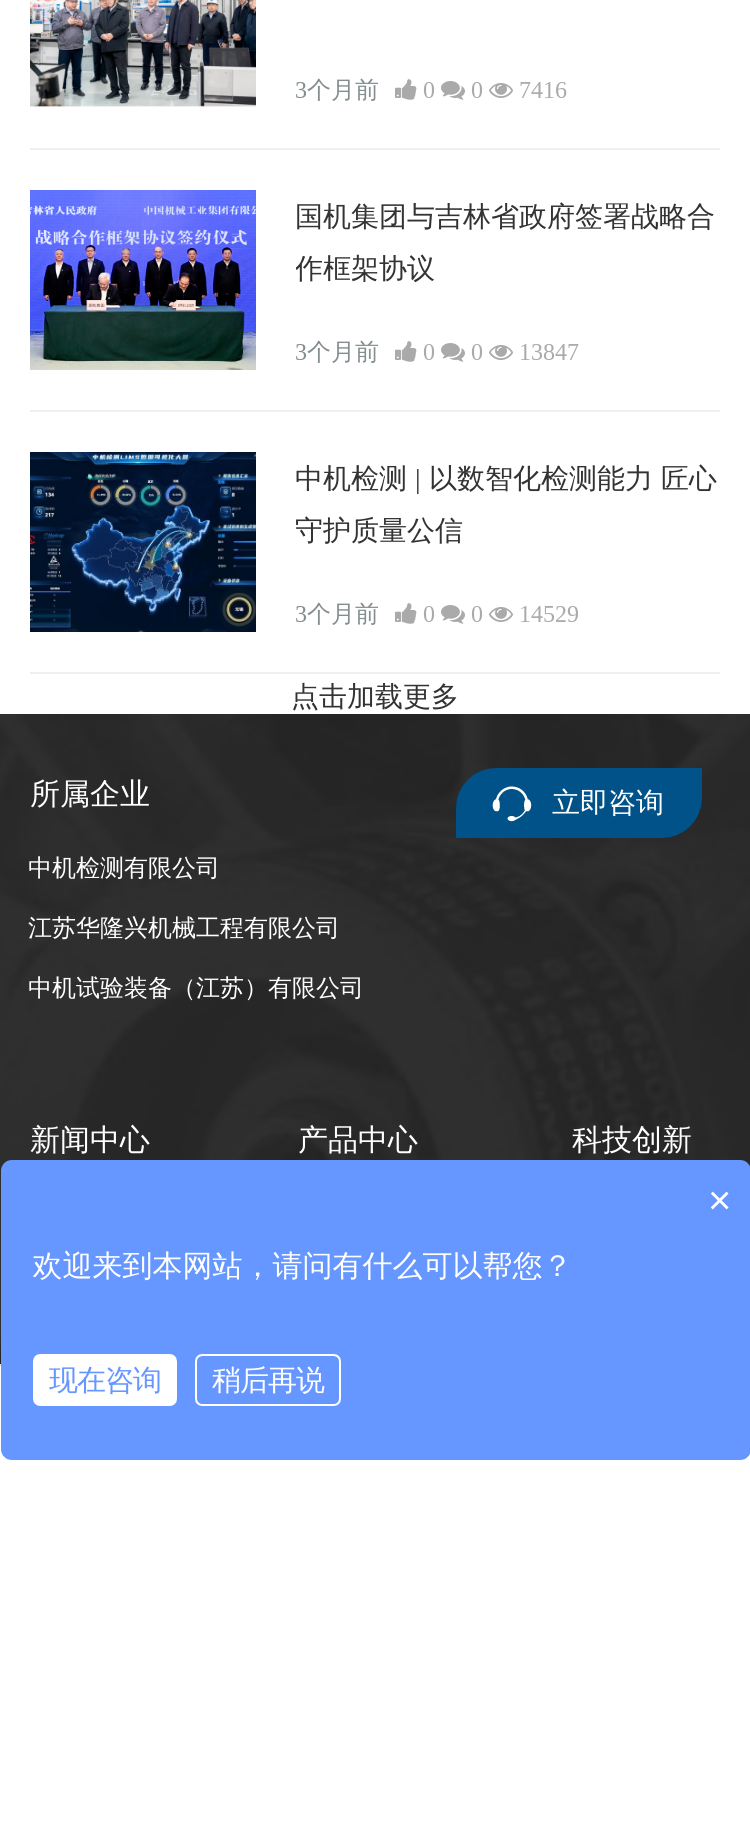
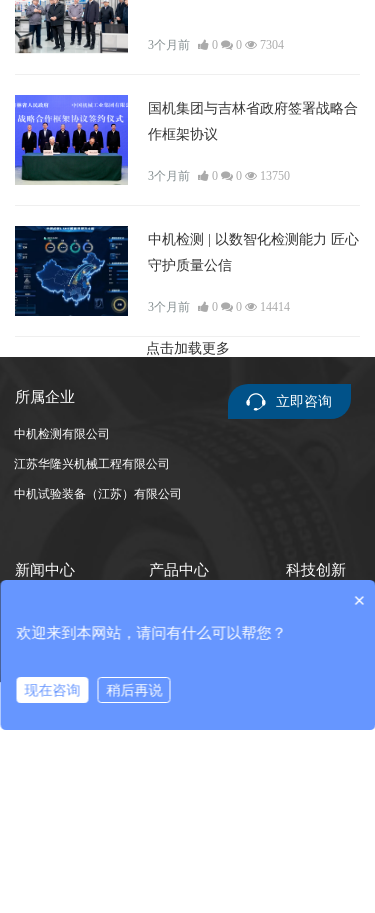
- 3个月前 0 0 7416
+ 3个月前 0 0 7304

- 3个月前 0 0 13847
+ 3个月前 0 0 13750

- 3个月前 0 0 14529
+ 3个月前 0 0 14414
